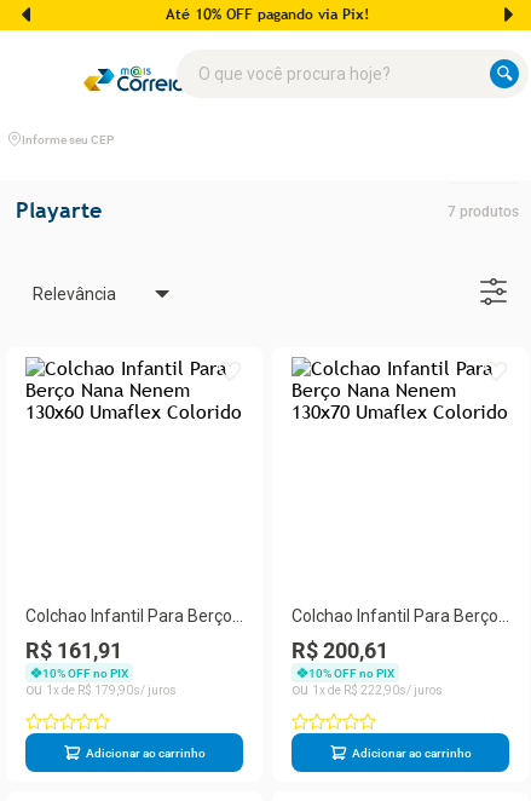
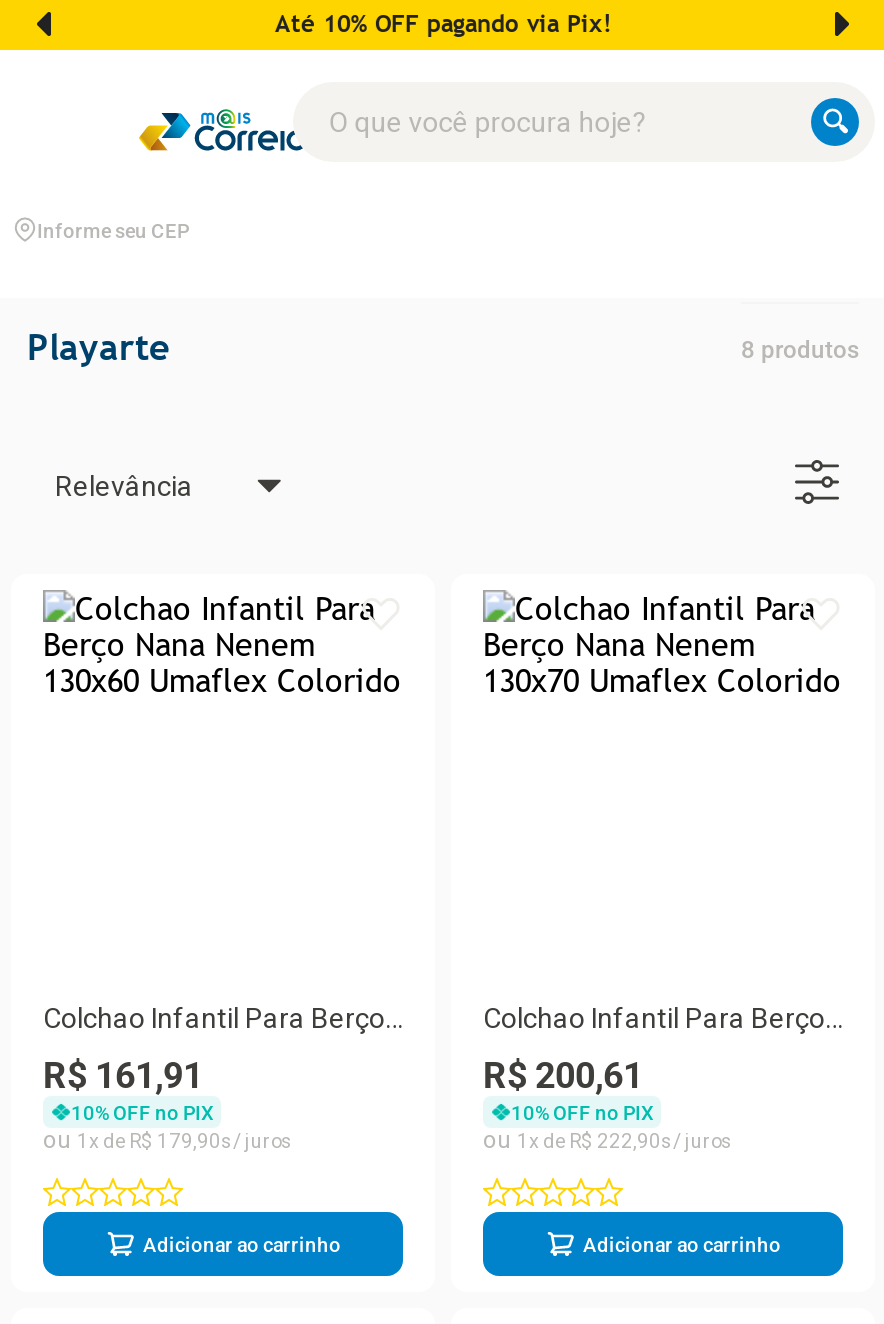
- 7 produtos
+ 8 produtos
